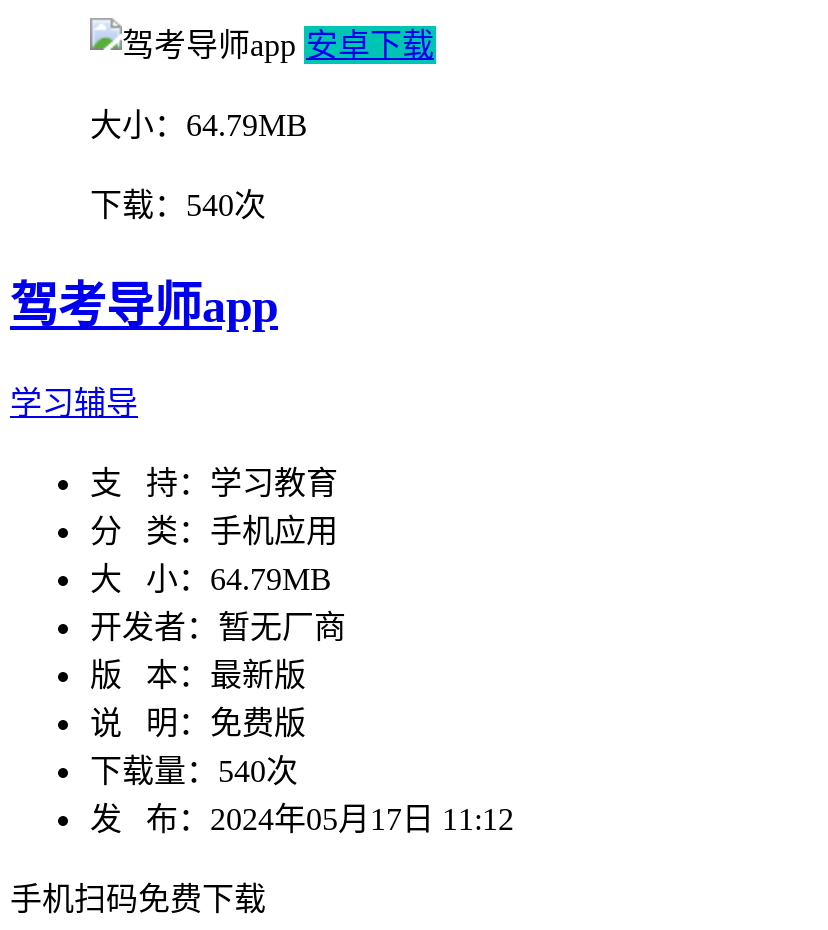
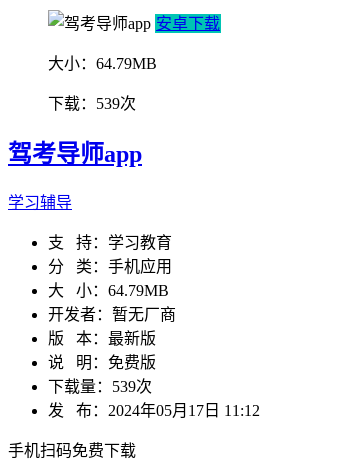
- 下载：540次
+ 下载：539次

- 下载量：540次
+ 下载量：539次
